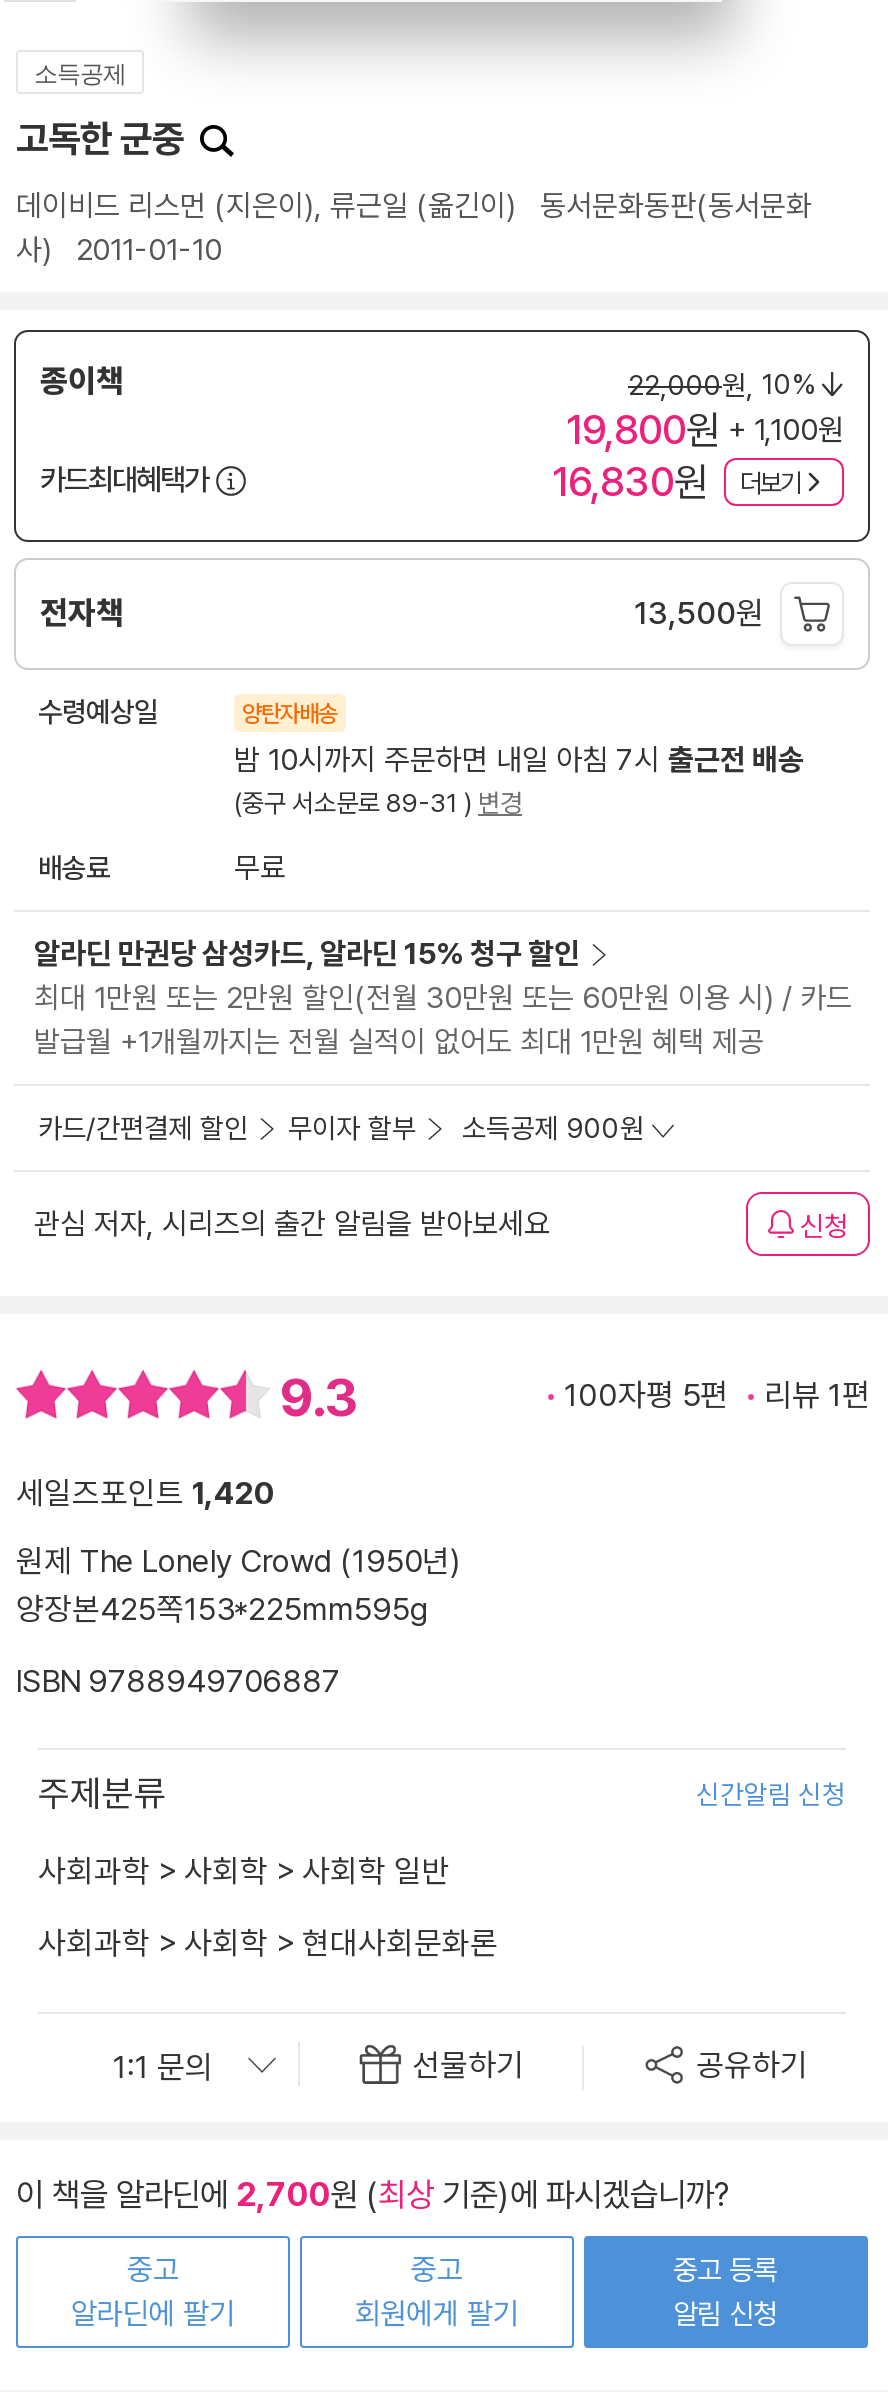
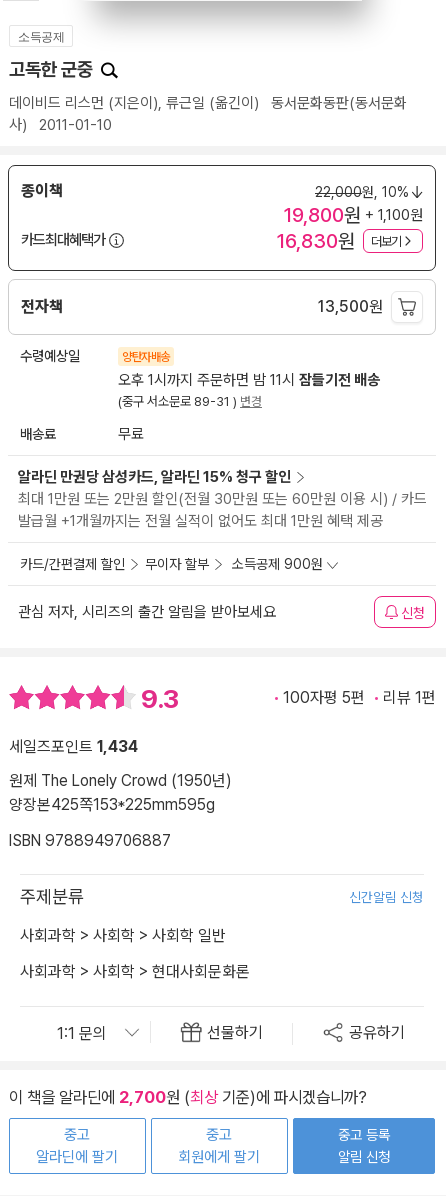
- 밤 10시까지 주문하면 내일 아침 7시 출근전 배송
+ 오후 1시까지 주문하면 밤 11시 잠들기전 배송

- 세일즈포인트 1,420
+ 세일즈포인트 1,434
